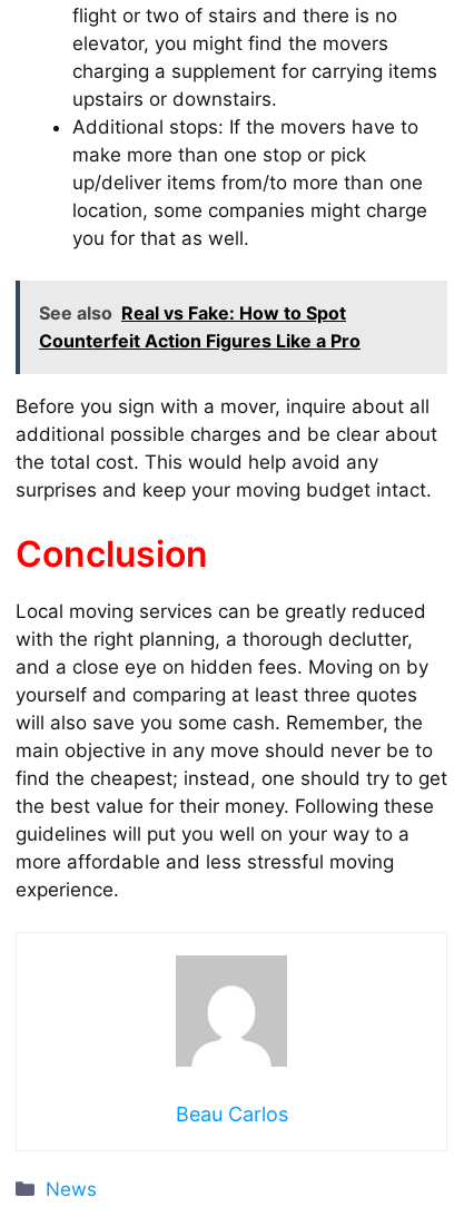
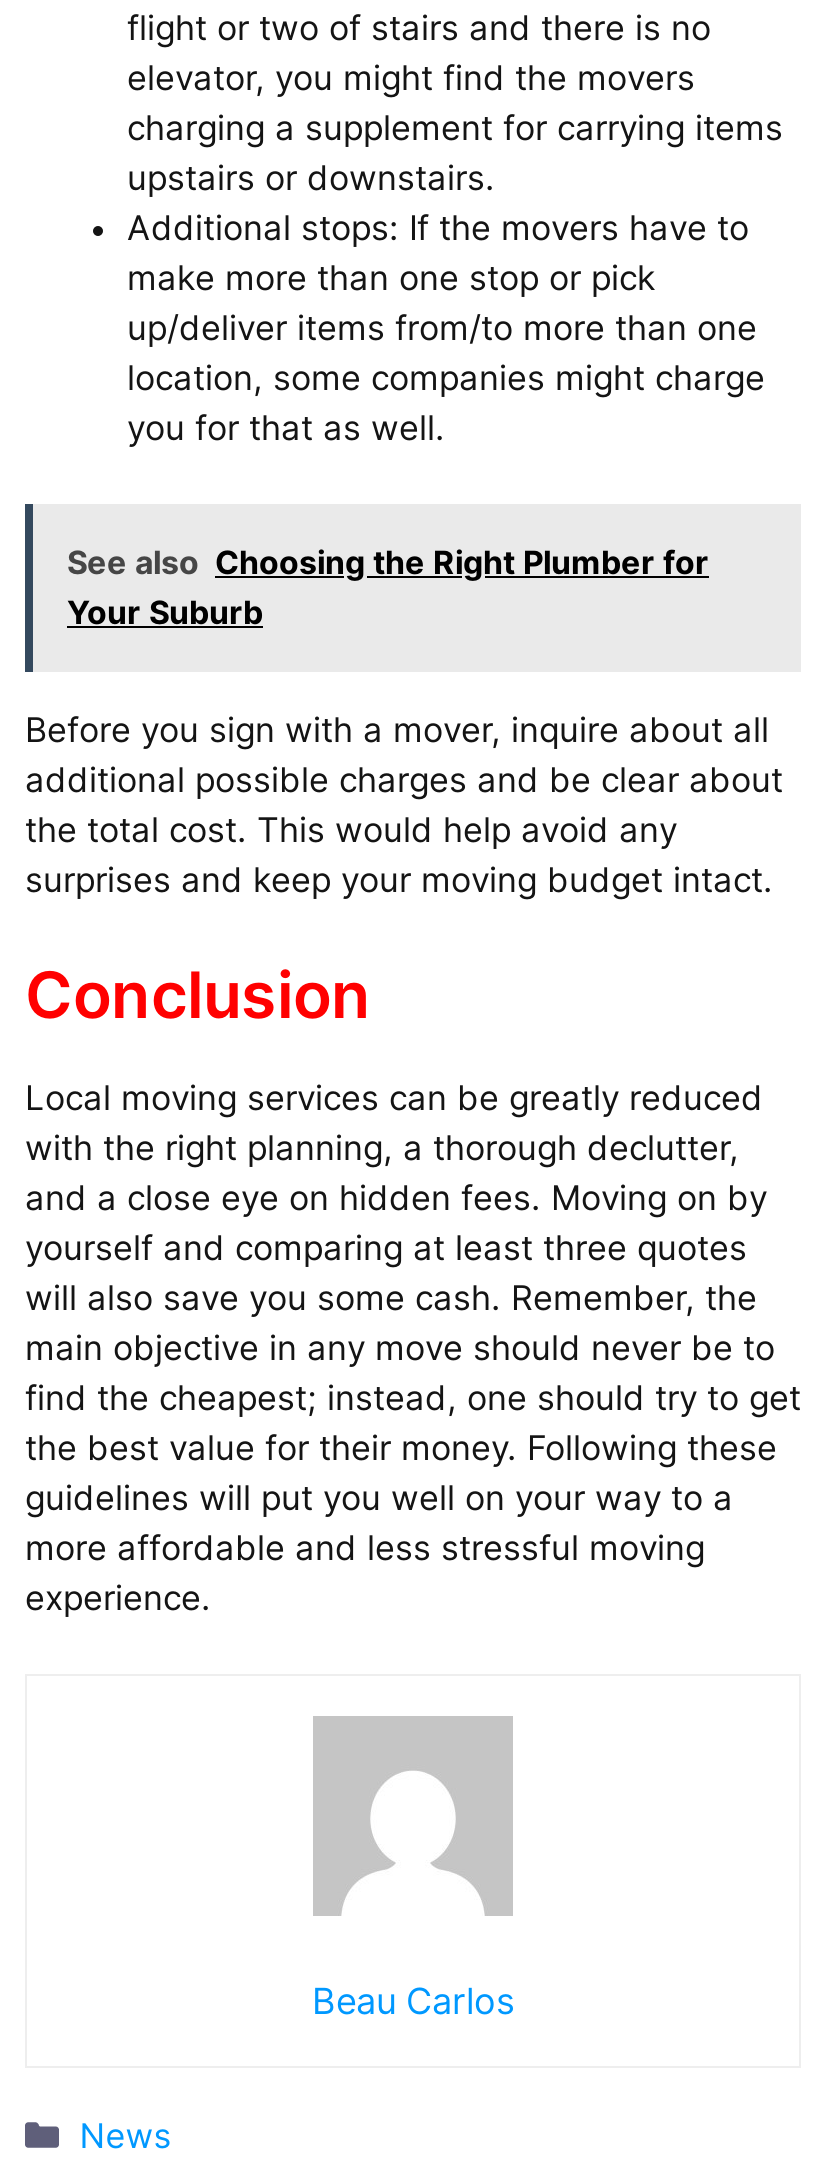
- See also Real vs Fake: How to Spot
- Counterfeit Action Figures Like a Pro
+ See also Choosing the Right Plumber for
+ Your Suburb
